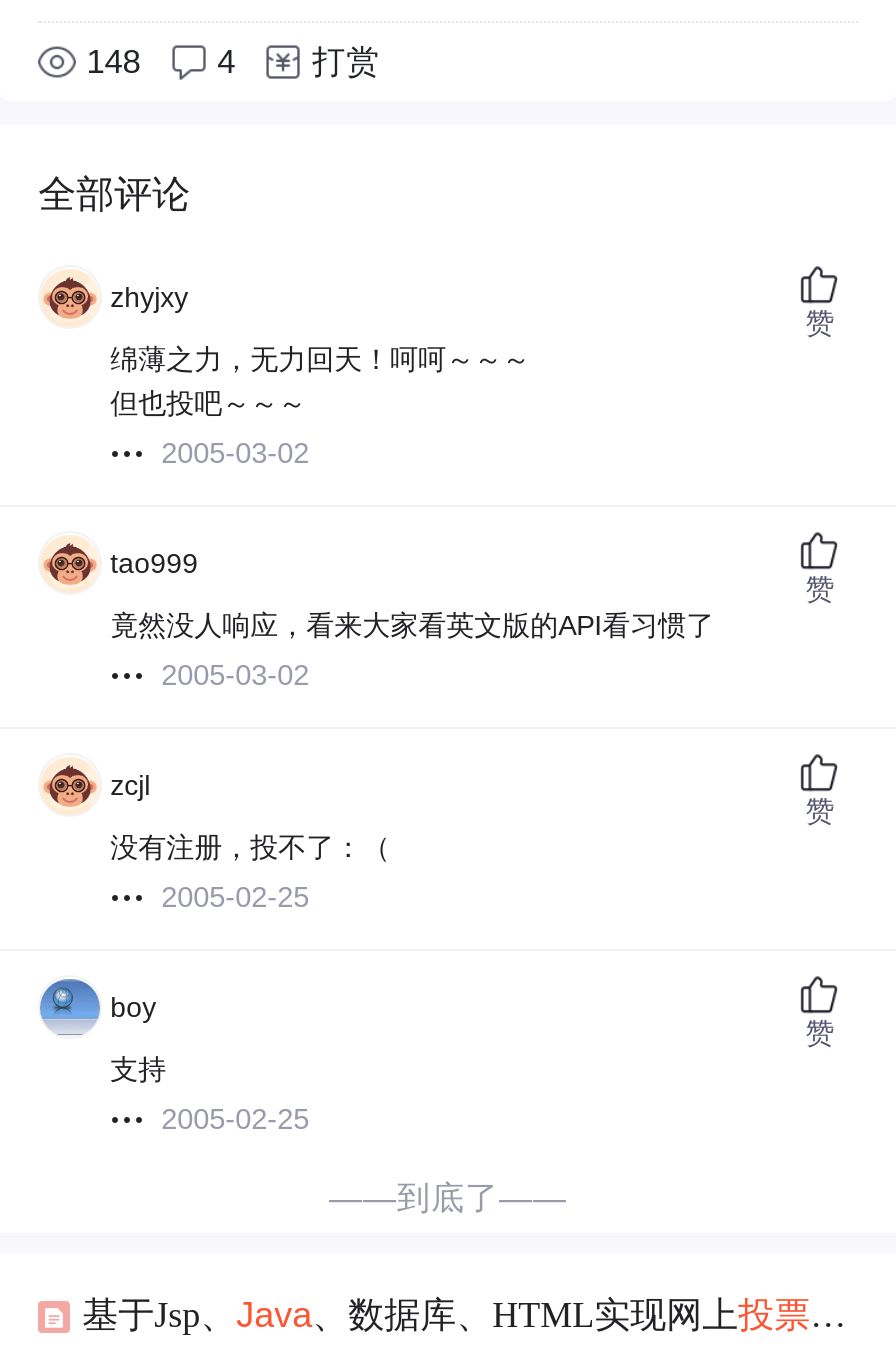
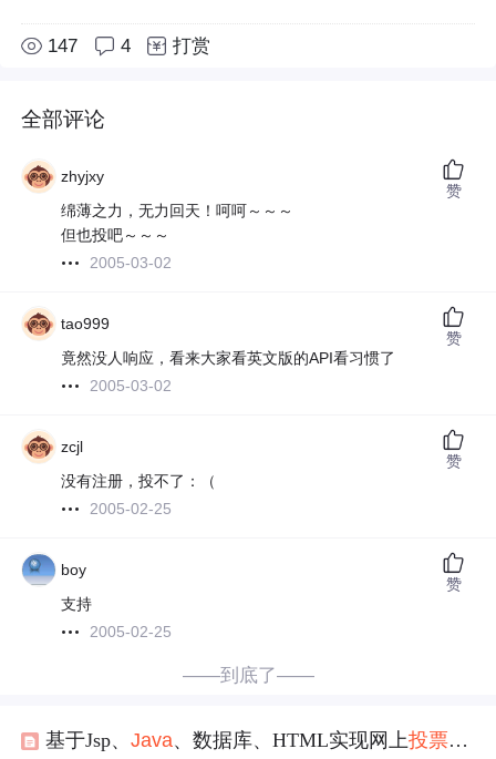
- 148
+ 147
